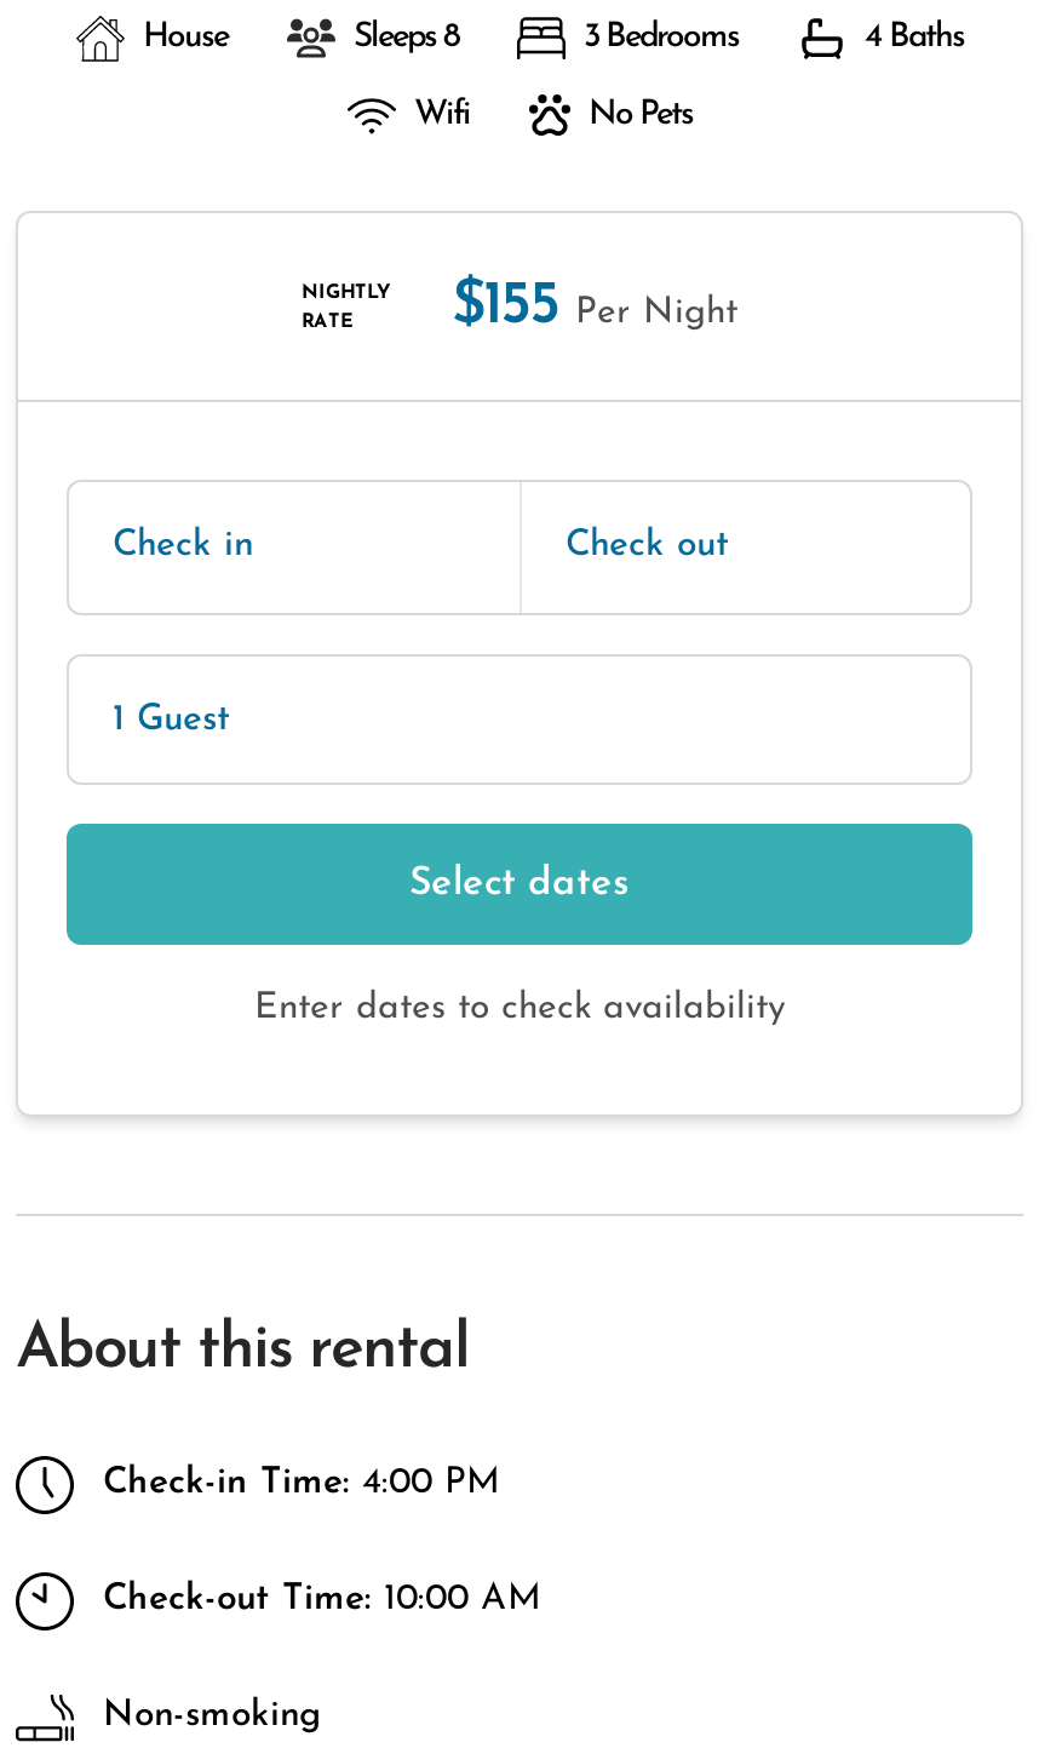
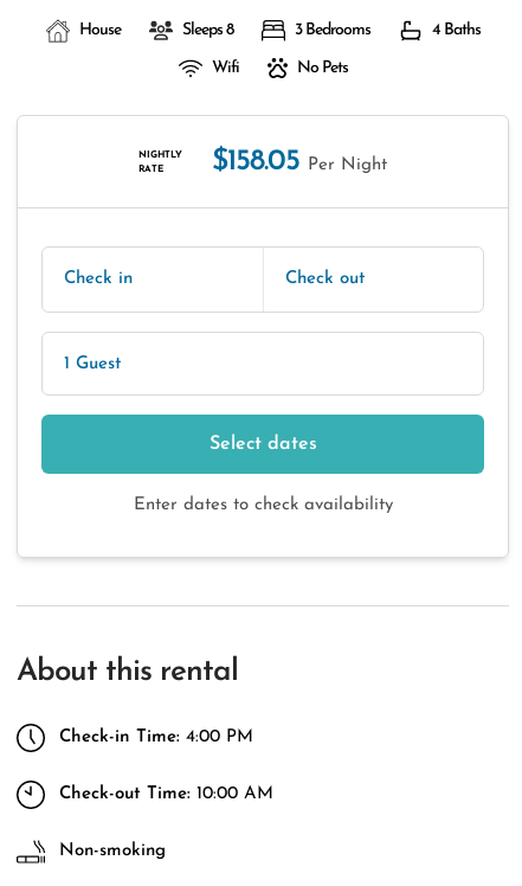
- $155 Per Night
+ $158.05 Per Night
